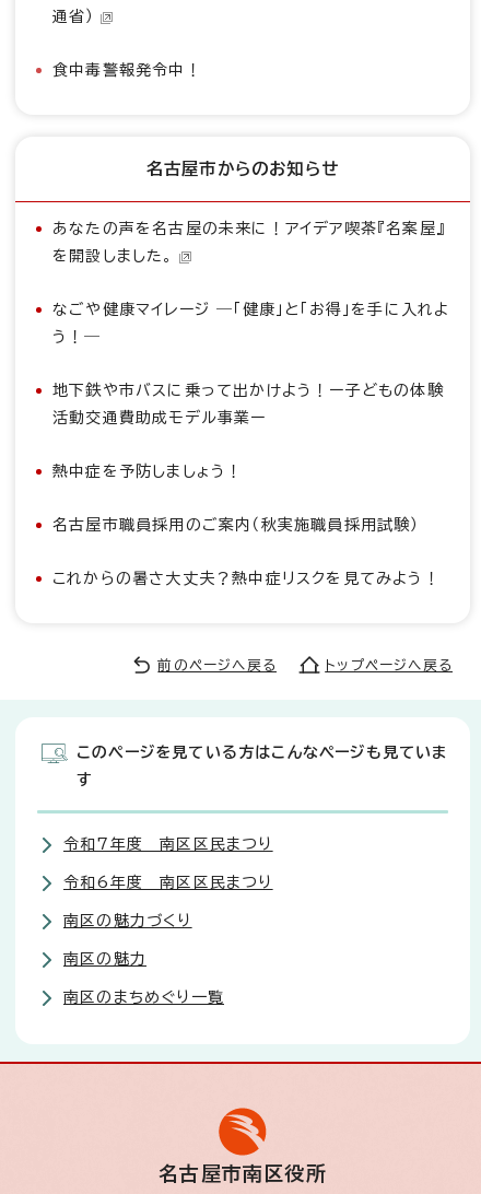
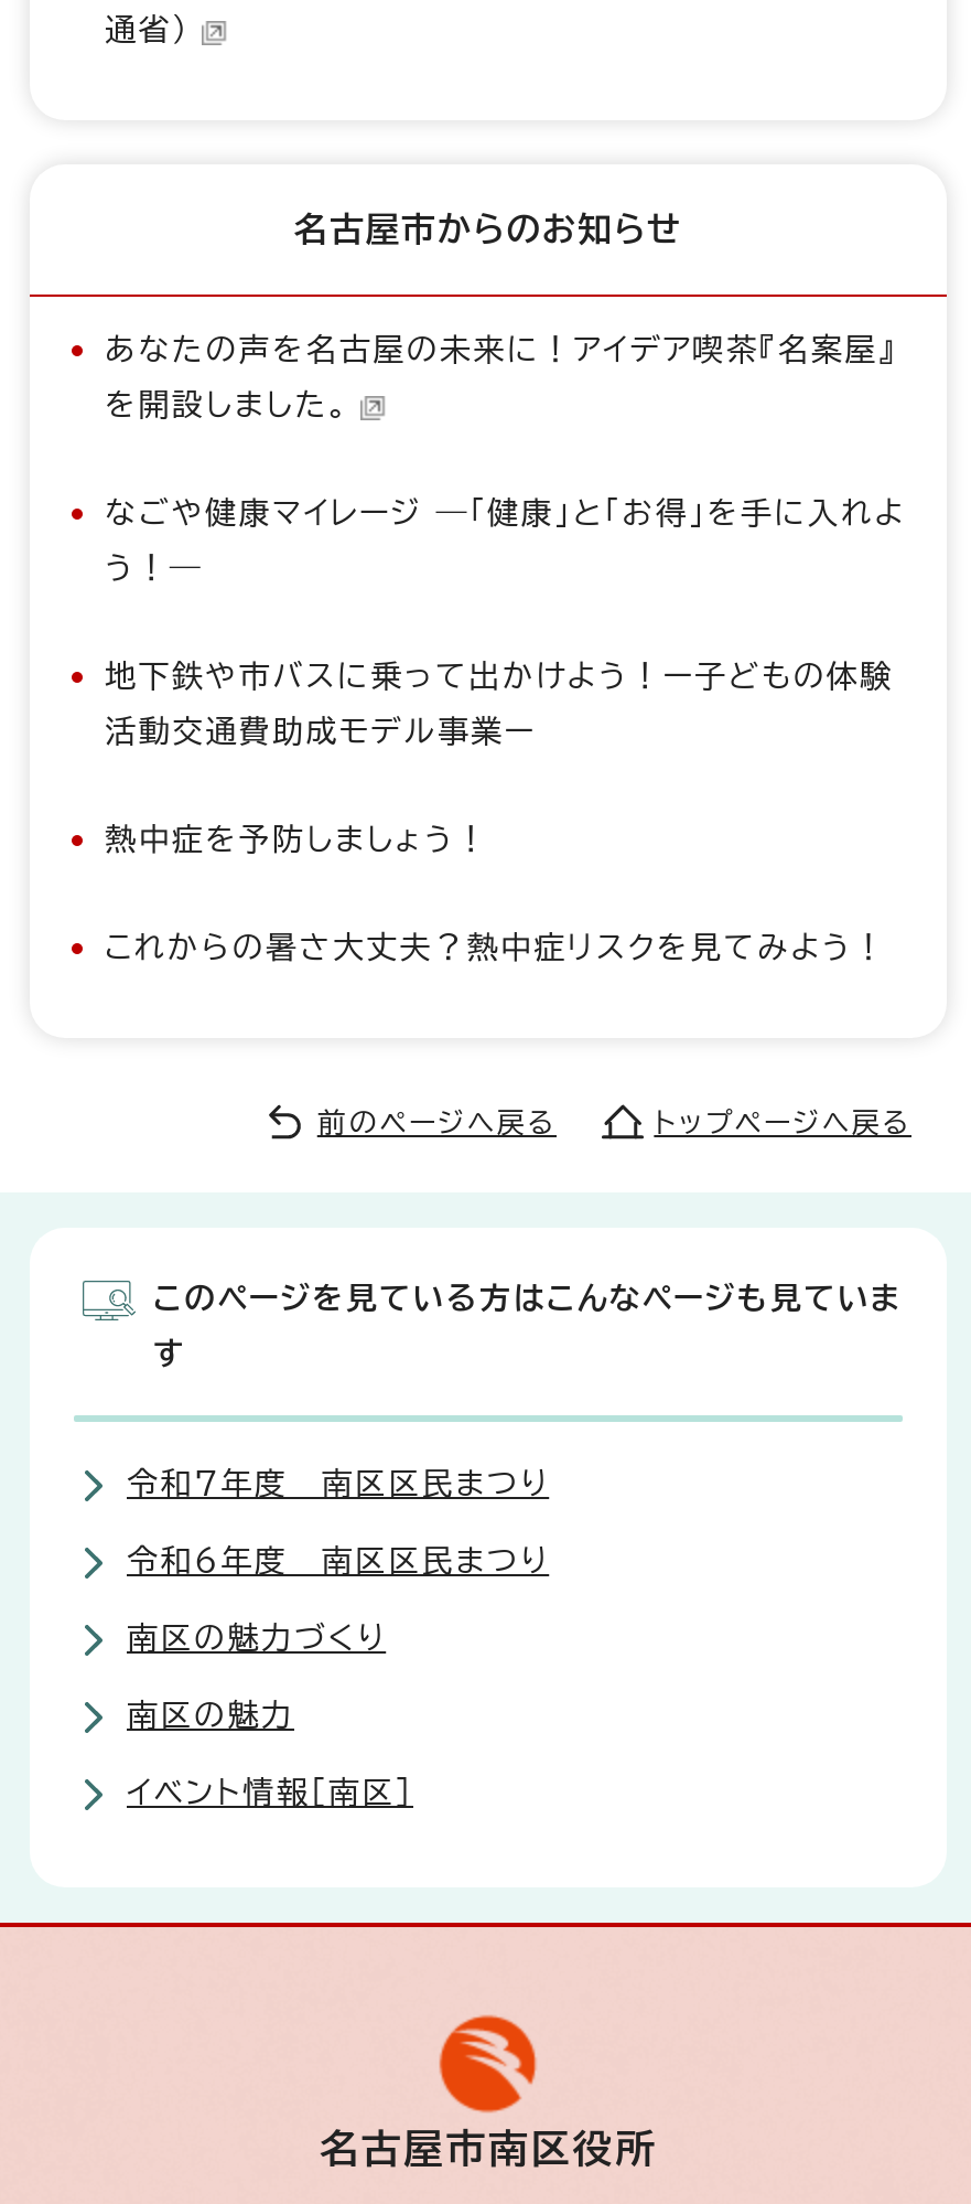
- 食中毒警報発令中！

- 名古屋市職員採用のご案内（秋実施職員採用試験）

- 南区のまちめぐり一覧
+ イベント情報［南区］
